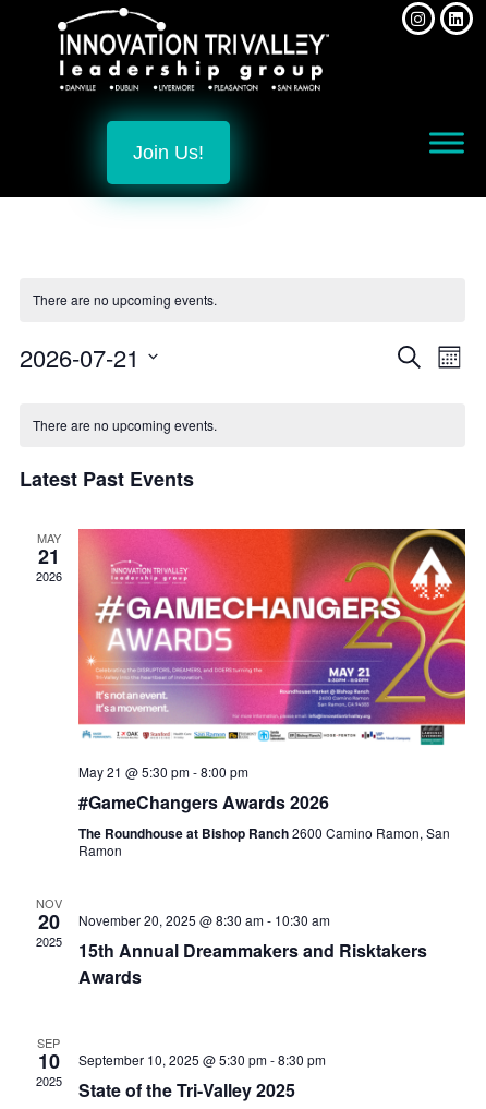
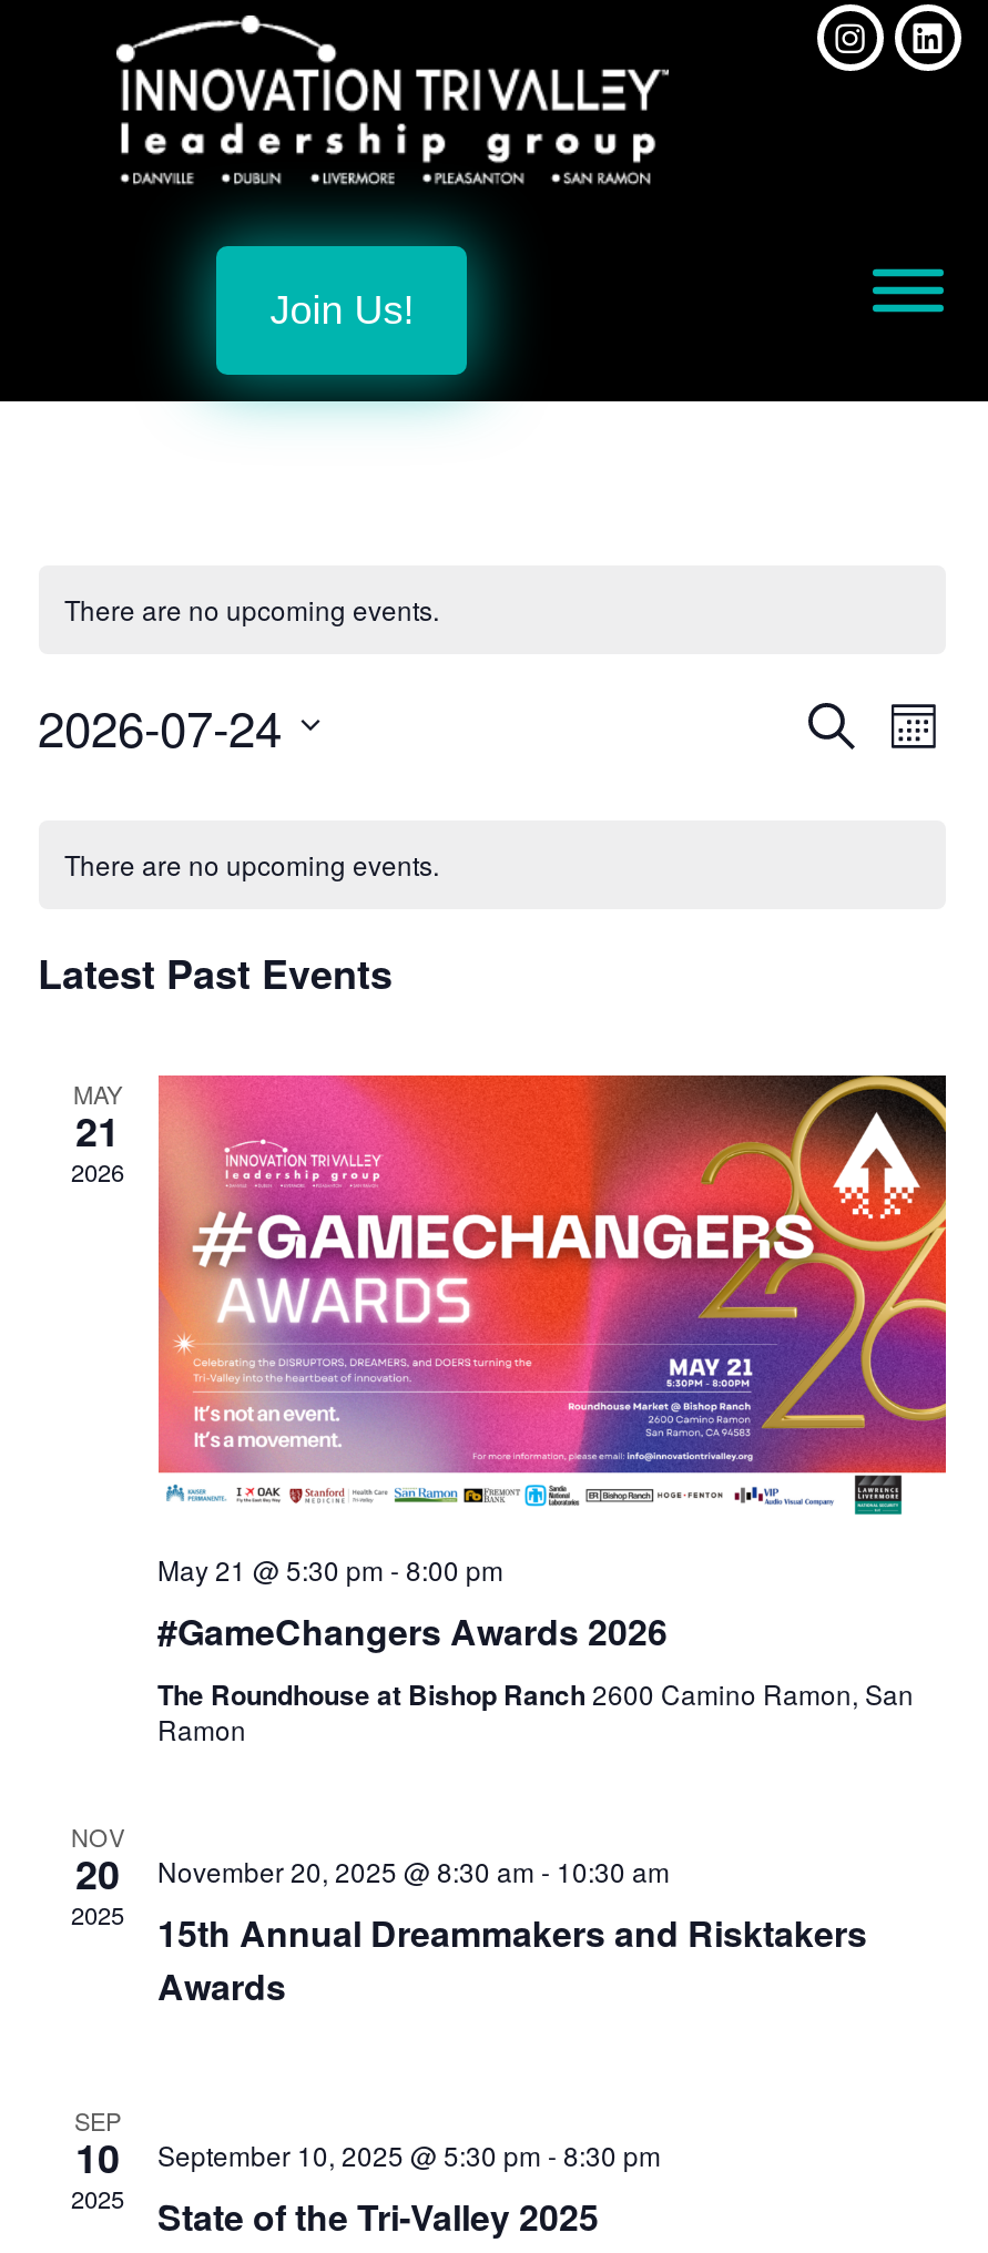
- 2026-07-21
+ 2026-07-24
